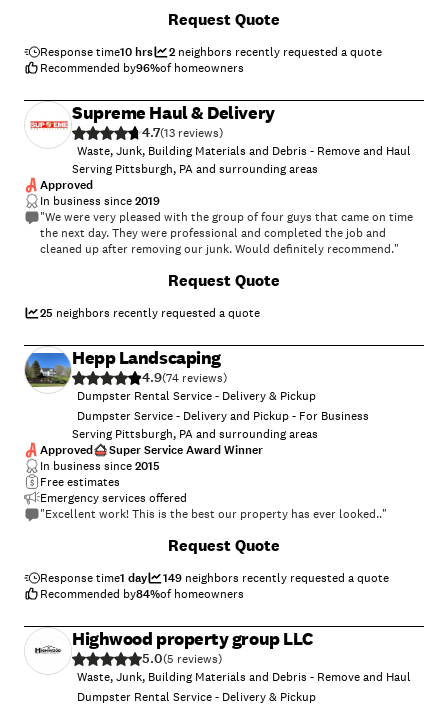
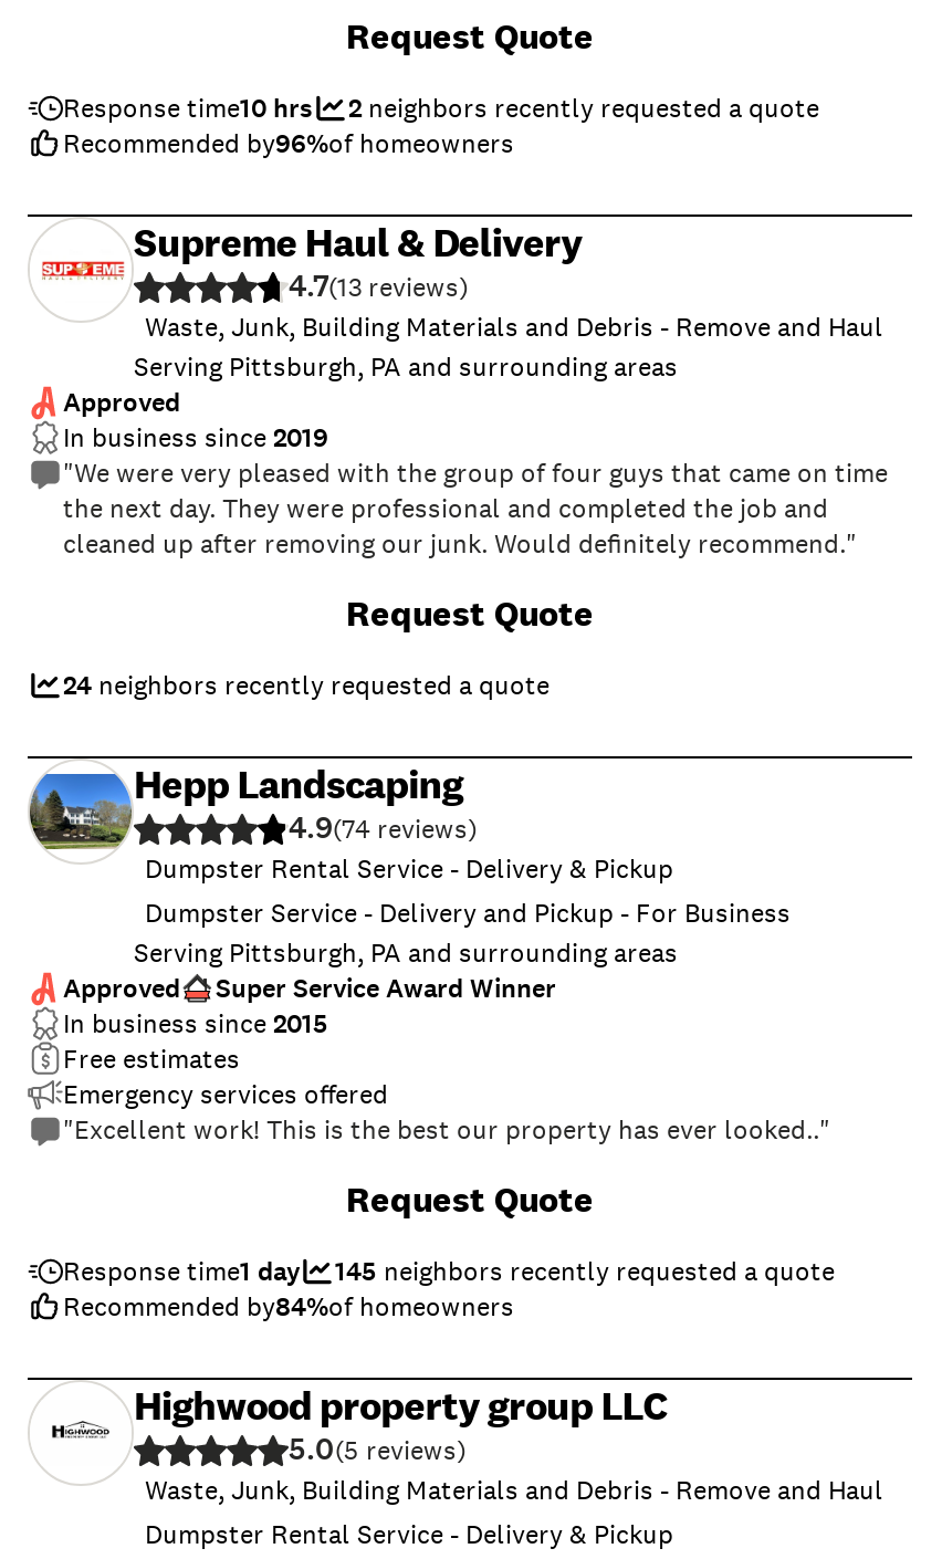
- 25 neighbors recently requested a quote
+ 24 neighbors recently requested a quote

- 149 neighbors recently requested a quote
+ 145 neighbors recently requested a quote
